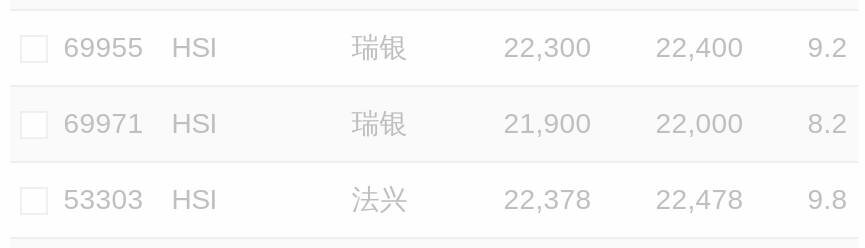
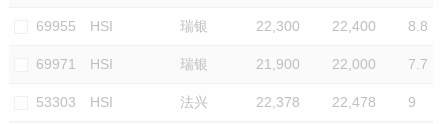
- 22,300 22,400 9.2
+ 22,300 22,400 8.8

- 21,900 22,000 8.2
+ 21,900 22,000 7.7

- 22,378 22,478 9.8
+ 22,378 22,478 9
